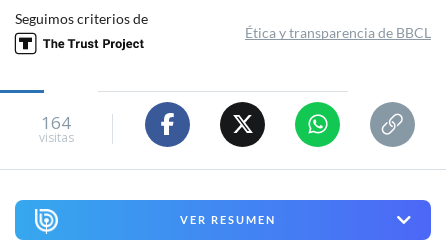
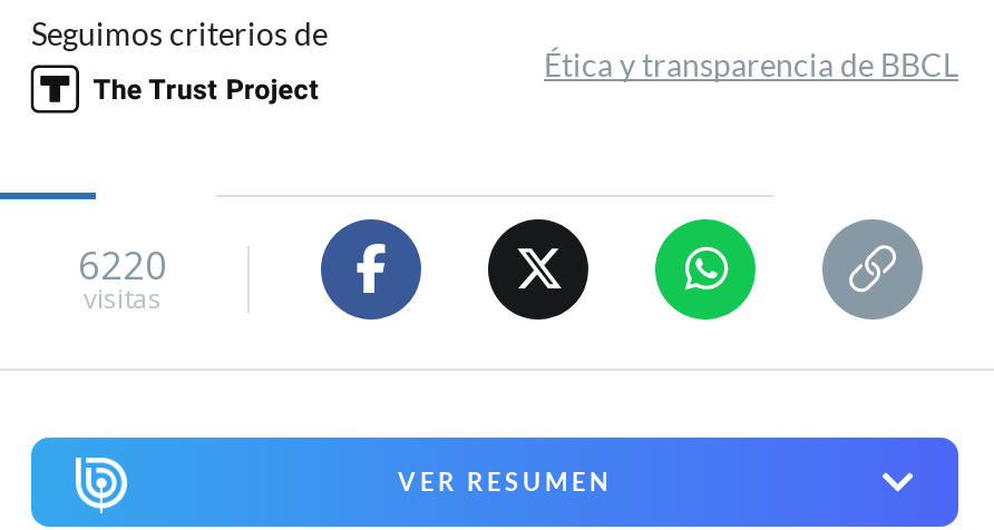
- 164
+ 6220
